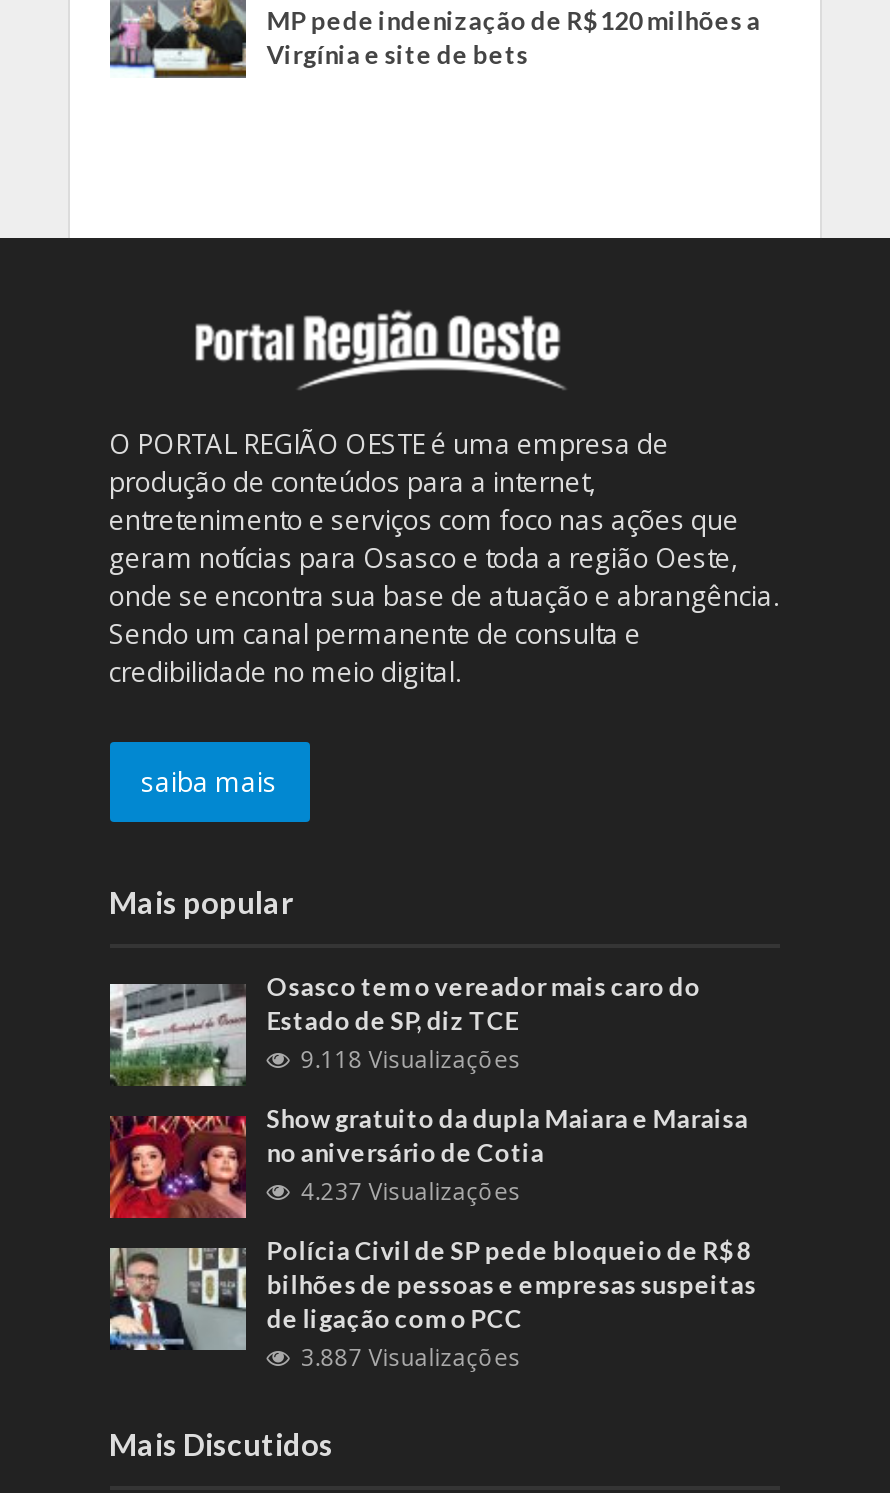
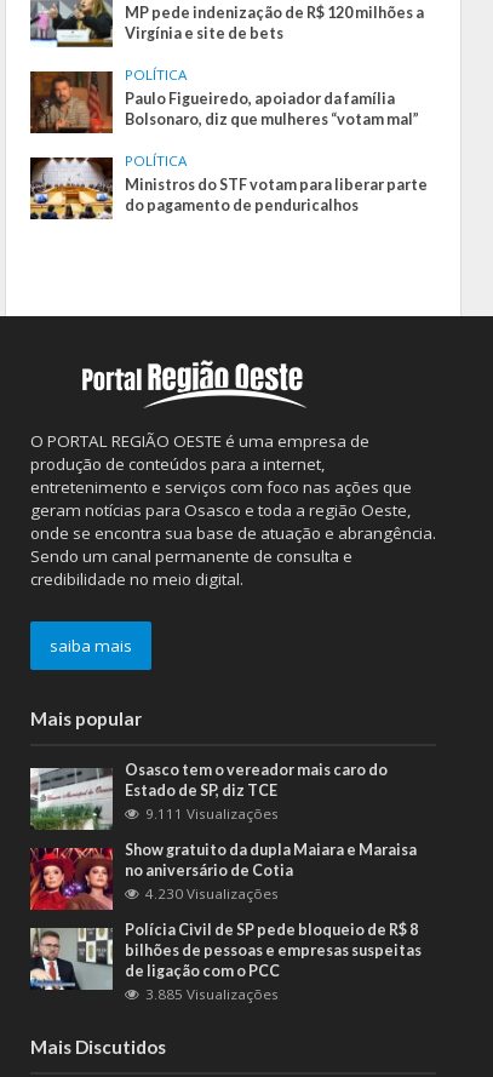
+ [image]
+ POLÍTICA
+ Paulo Figueiredo, apoiador da família
+ Bolsonaro, diz que mulheres “votam mal”
+ POLÍTICA
+ Ministros do STF votam para liberar parte
+ do pagamento de penduricalhos

+ [image]

- 9.118 Visualizações
+ 9.111 Visualizações

- 4.237 Visualizações
+ 4.230 Visualizações

- 3.887 Visualizações
+ 3.885 Visualizações
